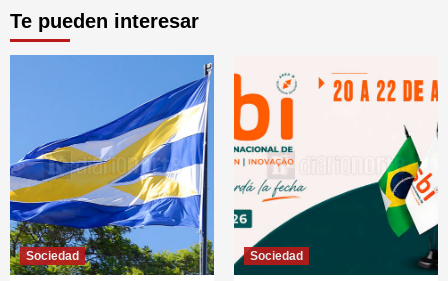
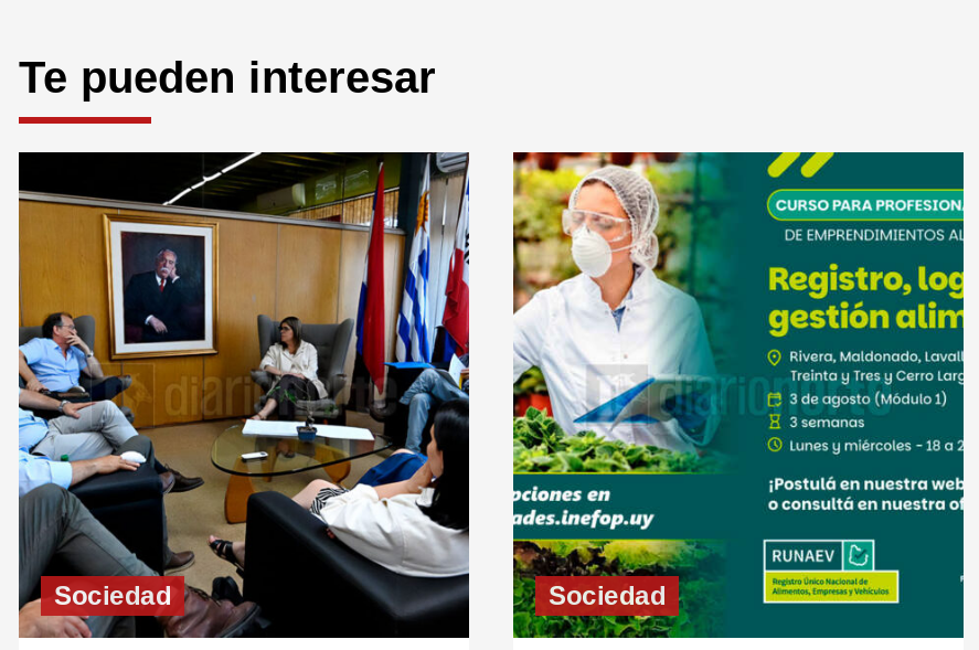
- [image]
+ [image]

- [image]
+ [image]
